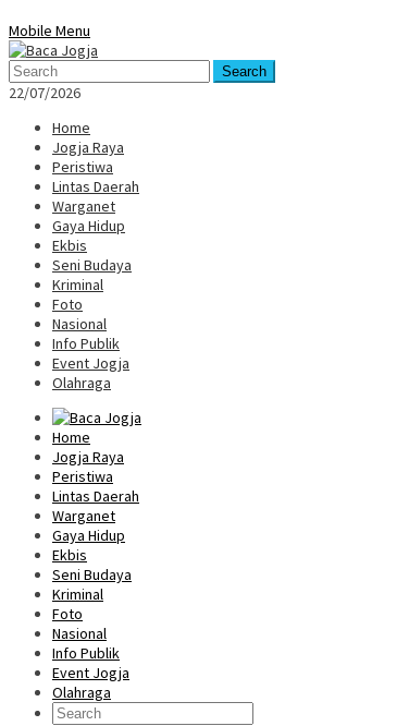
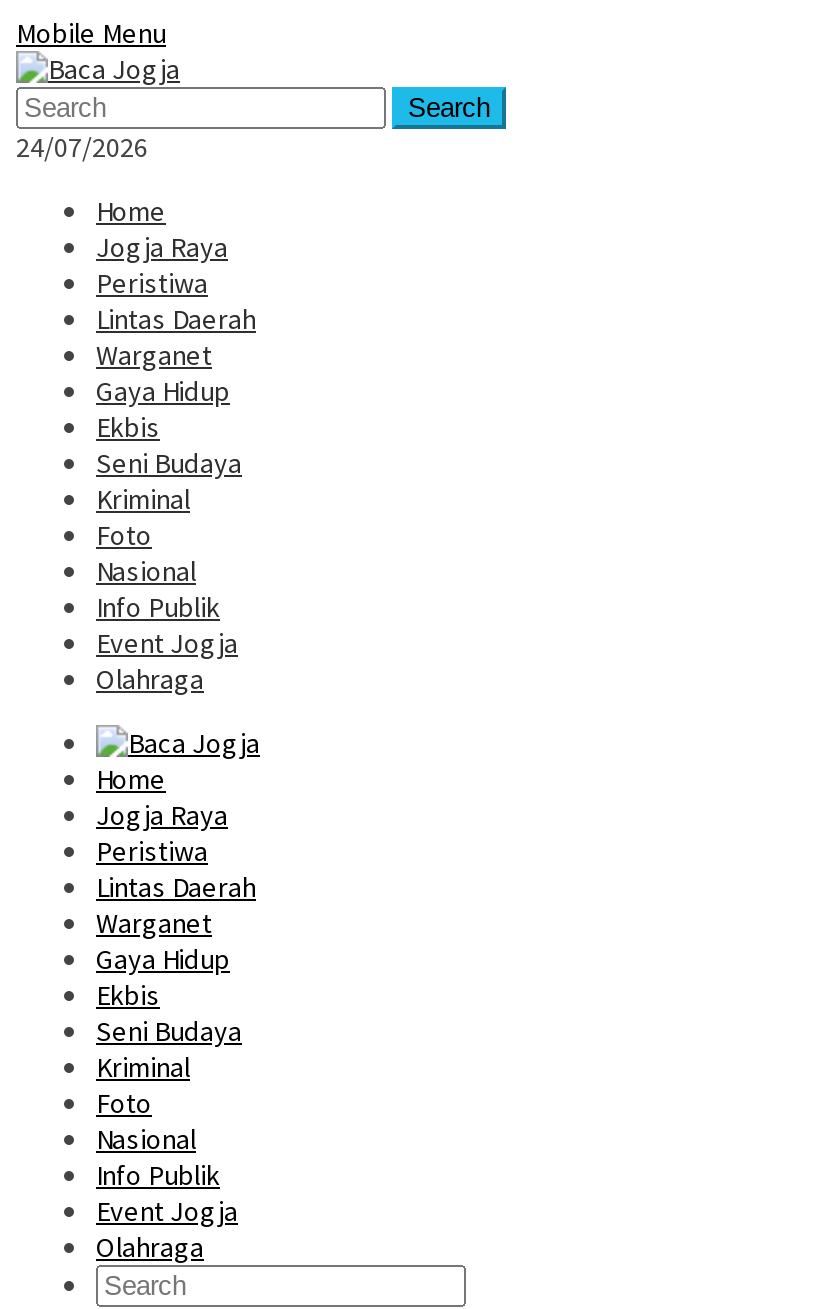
- 22/07/2026
+ 24/07/2026
